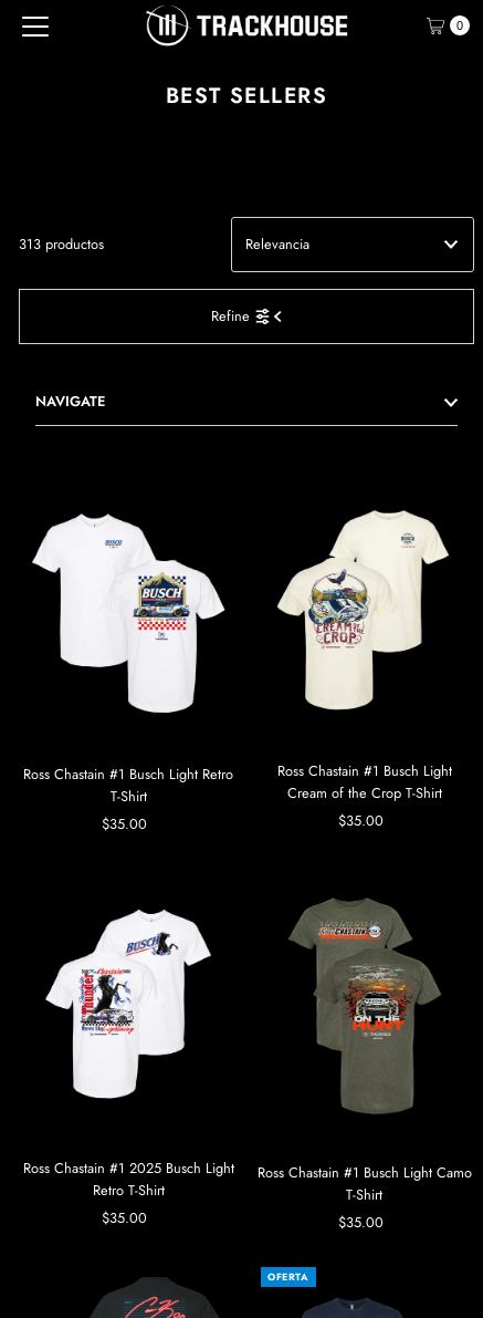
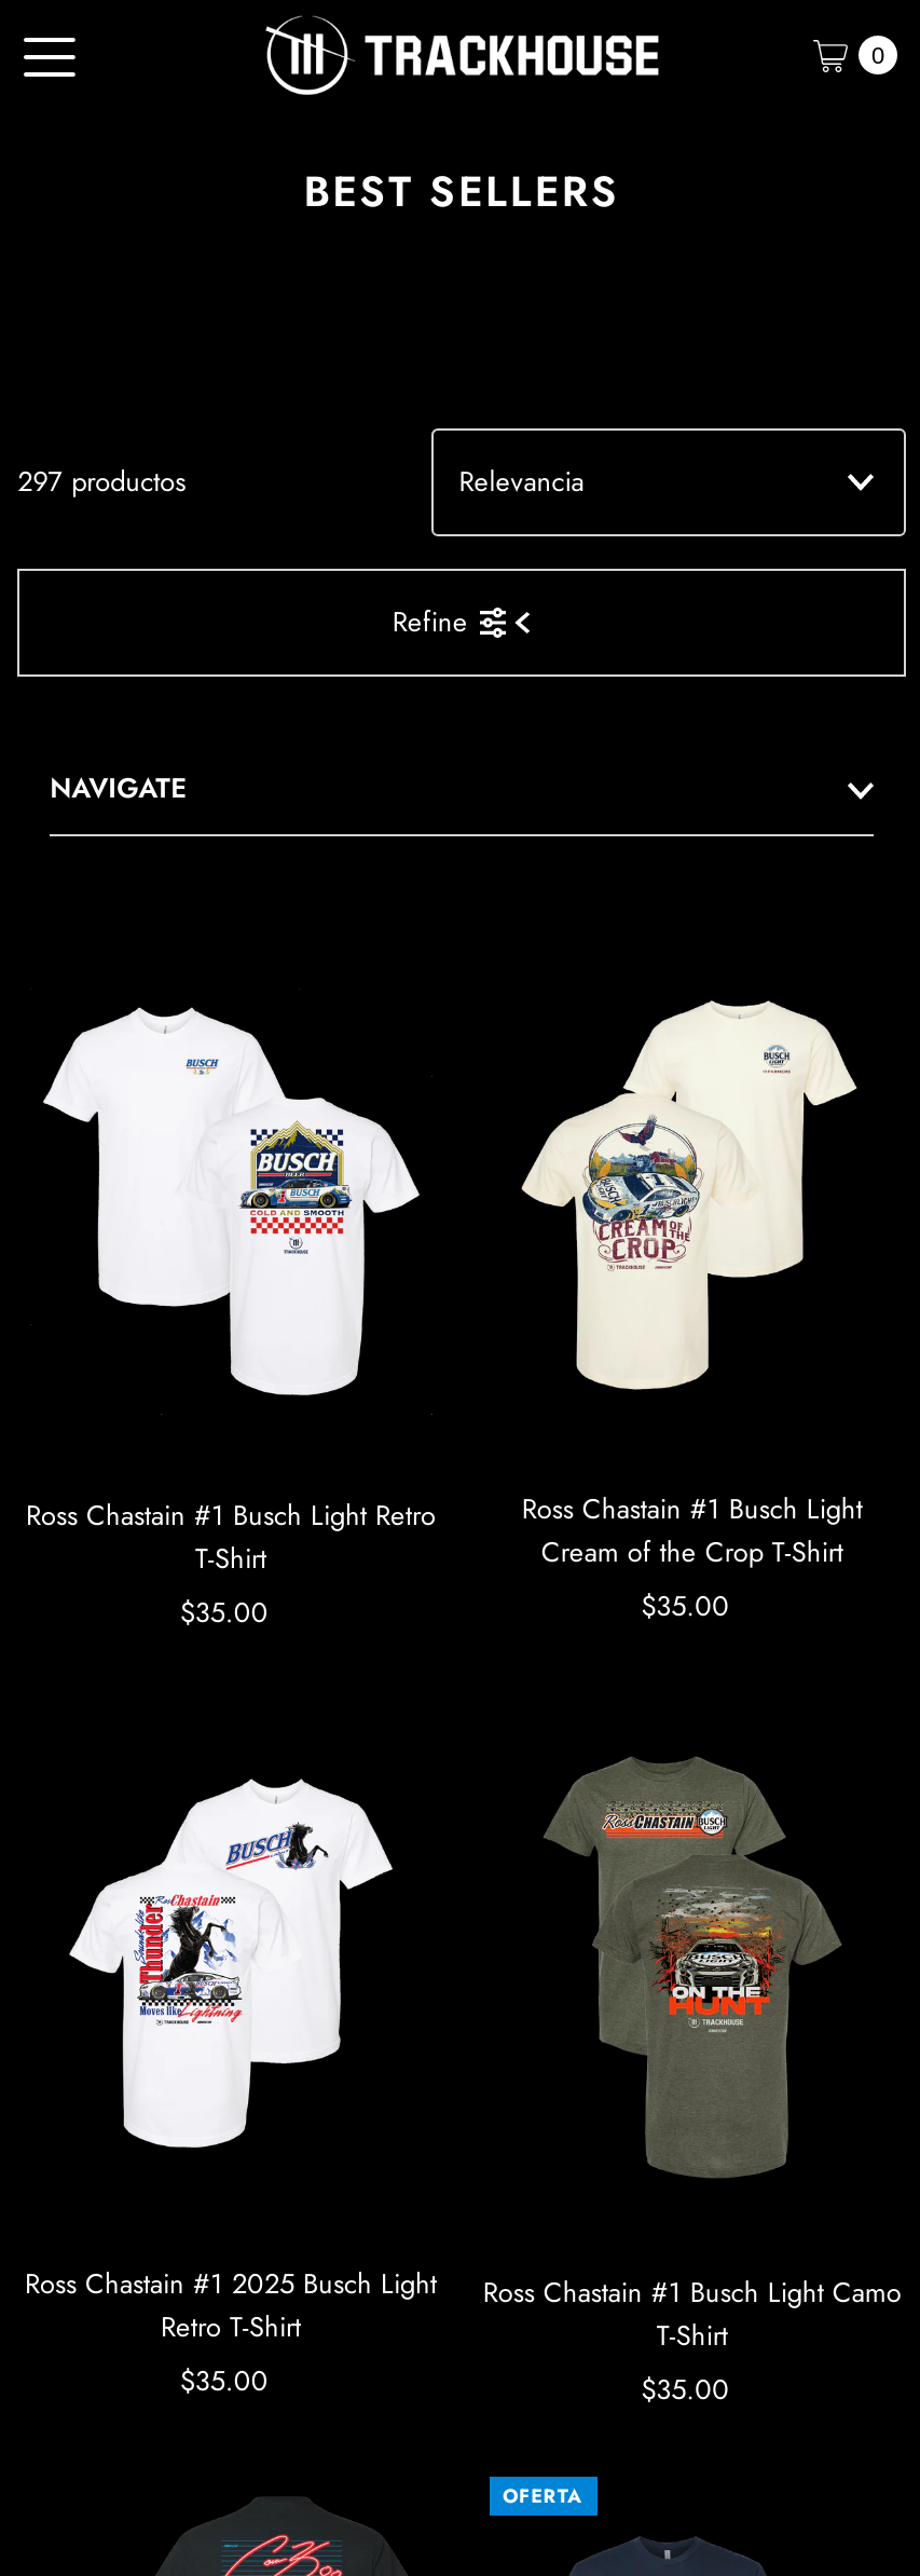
- 313 productos
+ 297 productos
